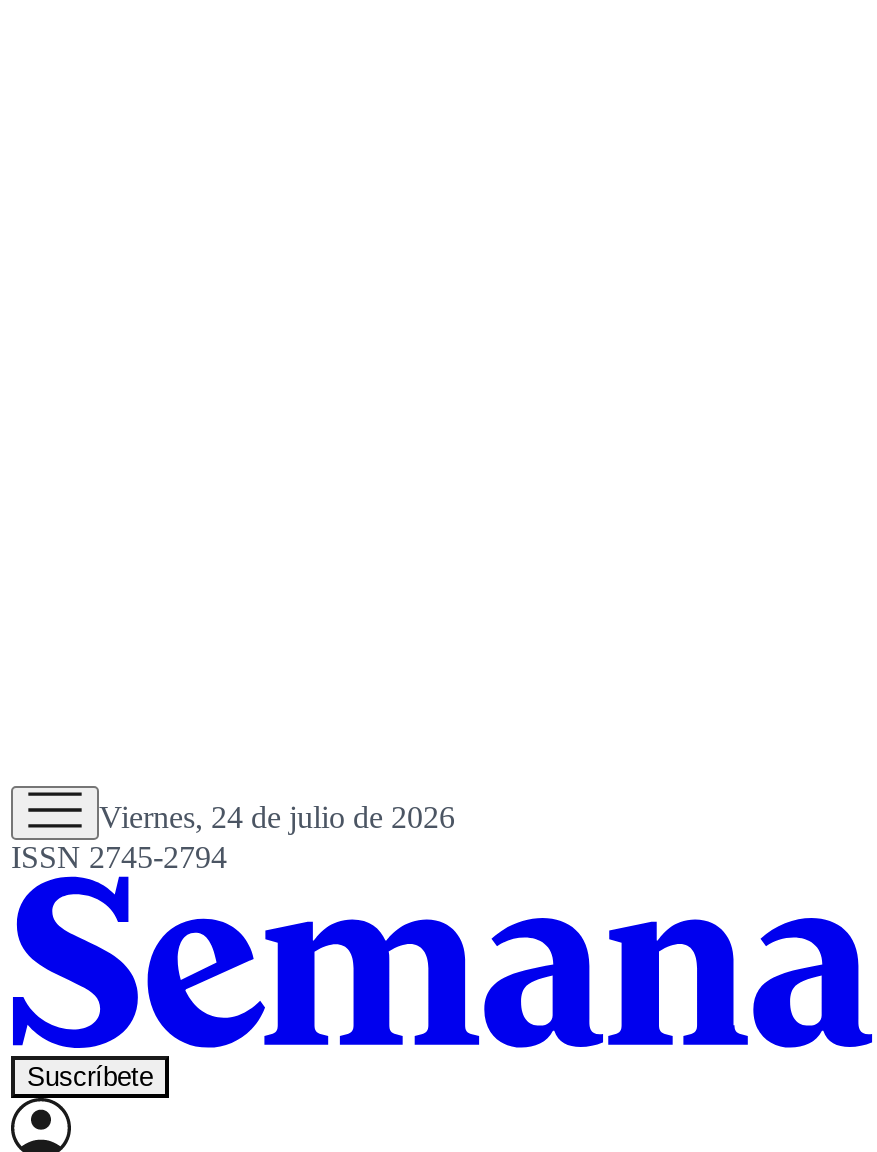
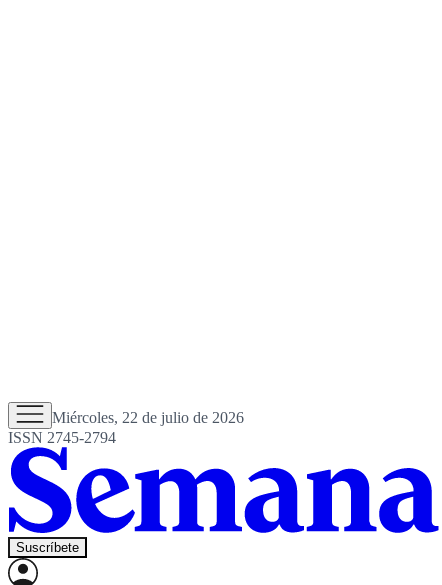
- Viernes, 24 de julio de 2026
+ Miércoles, 22 de julio de 2026
